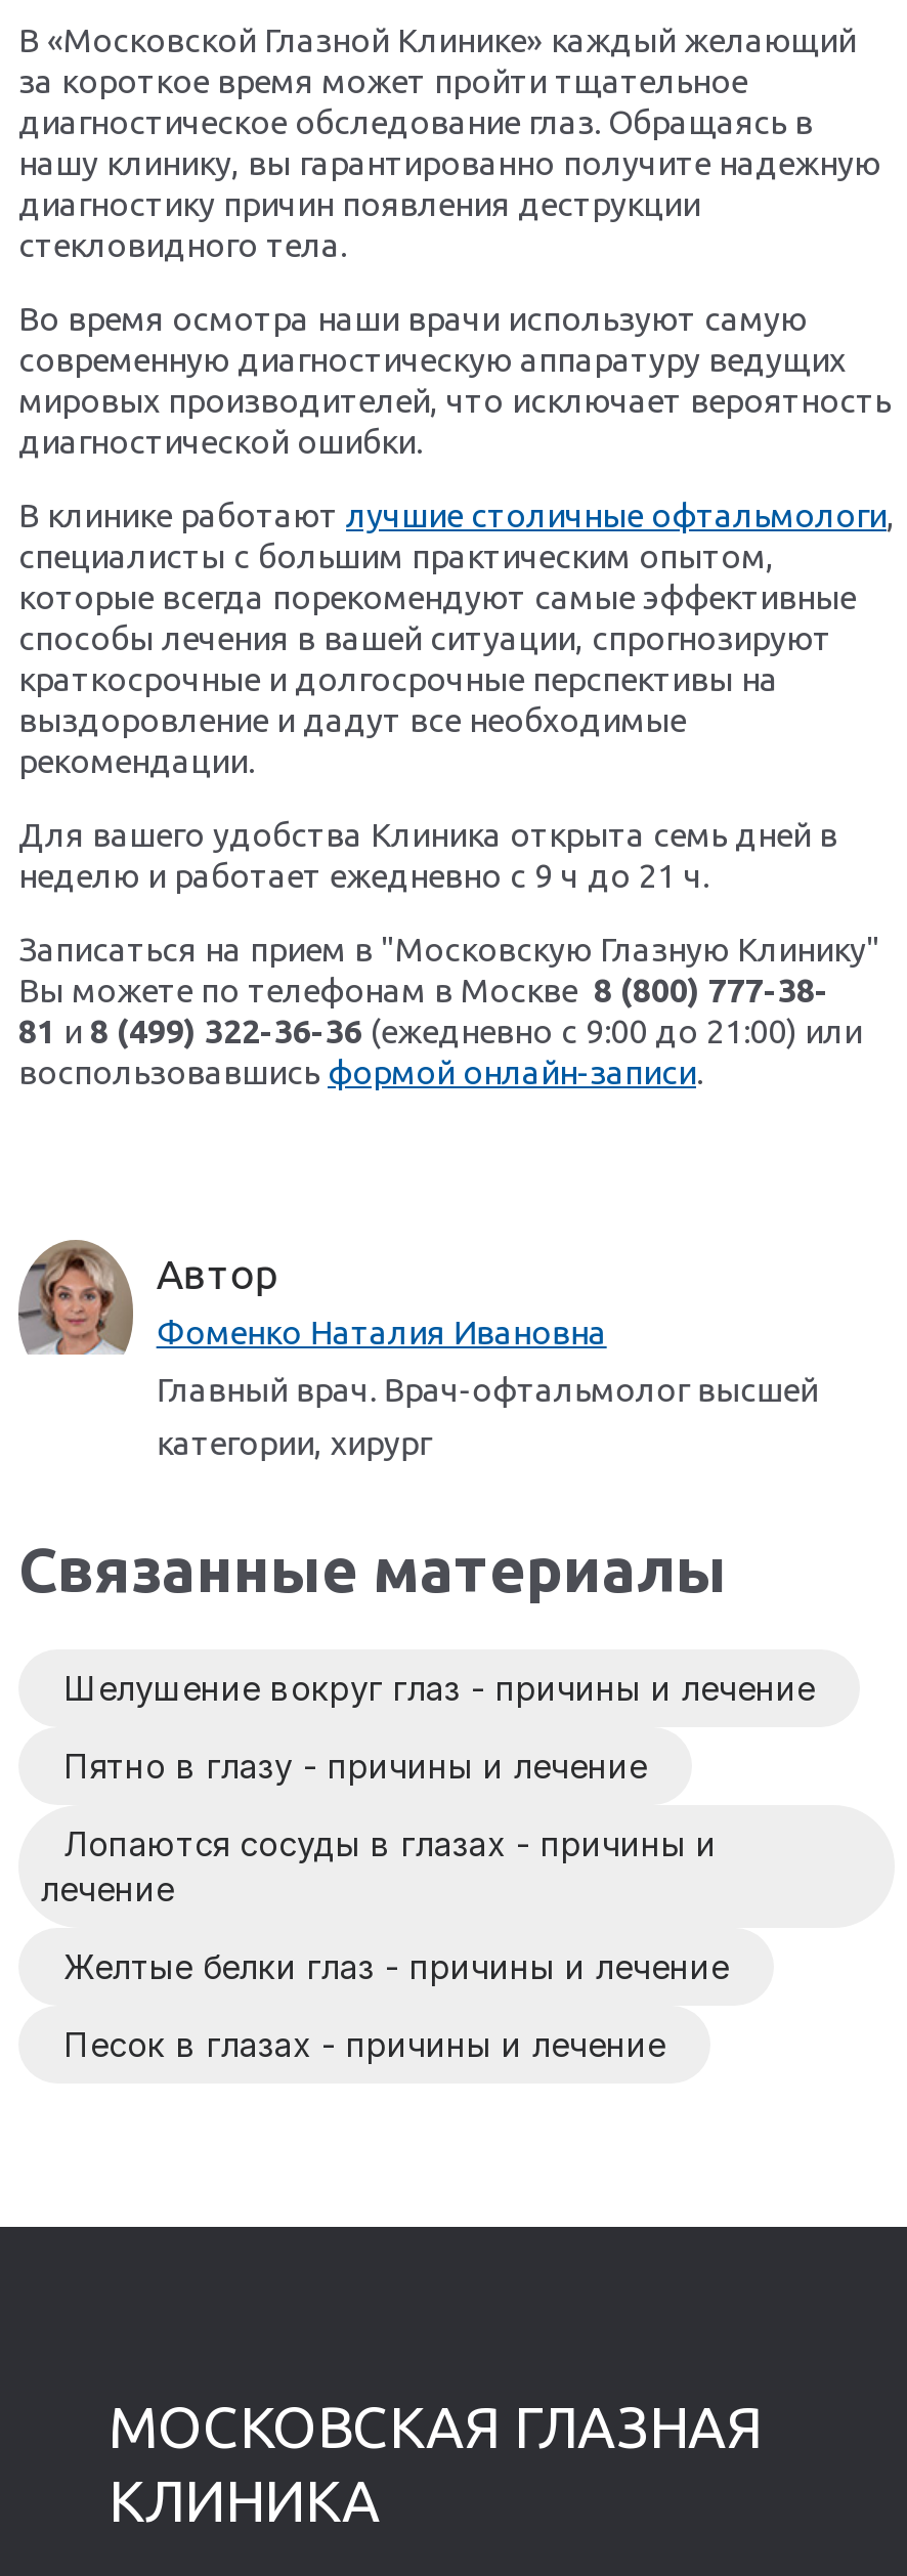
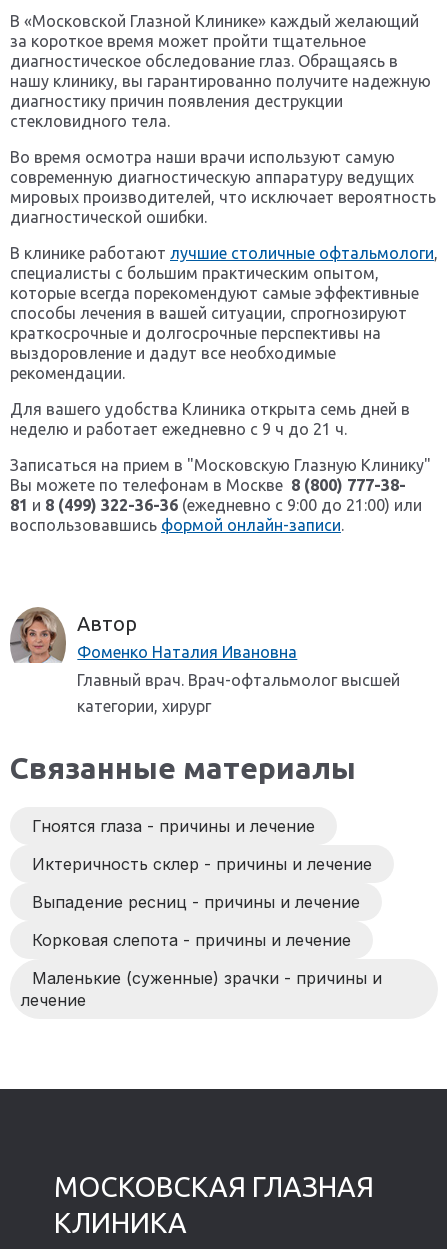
- Шелушение вокруг глаз - причины и лечение
- Пятно в глазу - причины и лечение
- Лопаются сосуды в глазах - причины и
+ Гноятся глаза - причины и лечение
+ Иктеричность склер - причины и лечение
+ Выпадение ресниц - причины и лечение
+ Корковая слепота - причины и лечение
+ Маленькие (суженные) зрачки - причины и

moved down: лечение

- Желтые белки глаз - причины и лечение
- Песок в глазах - причины и лечение
